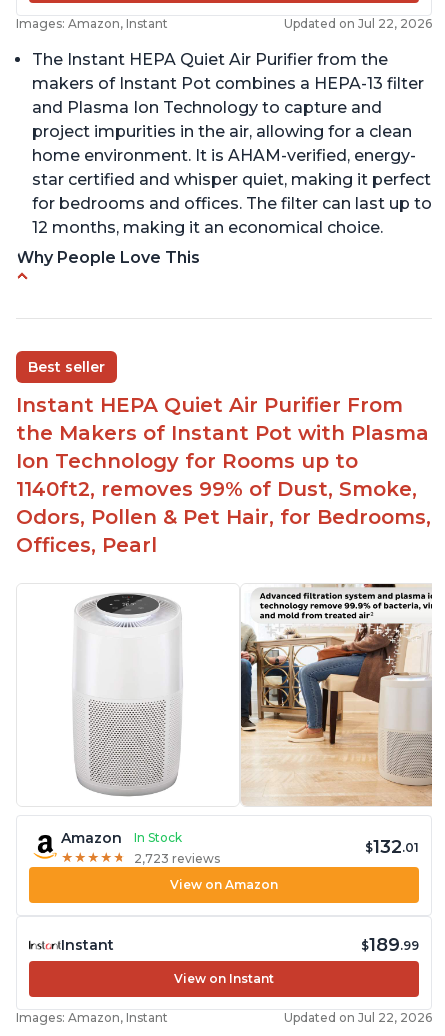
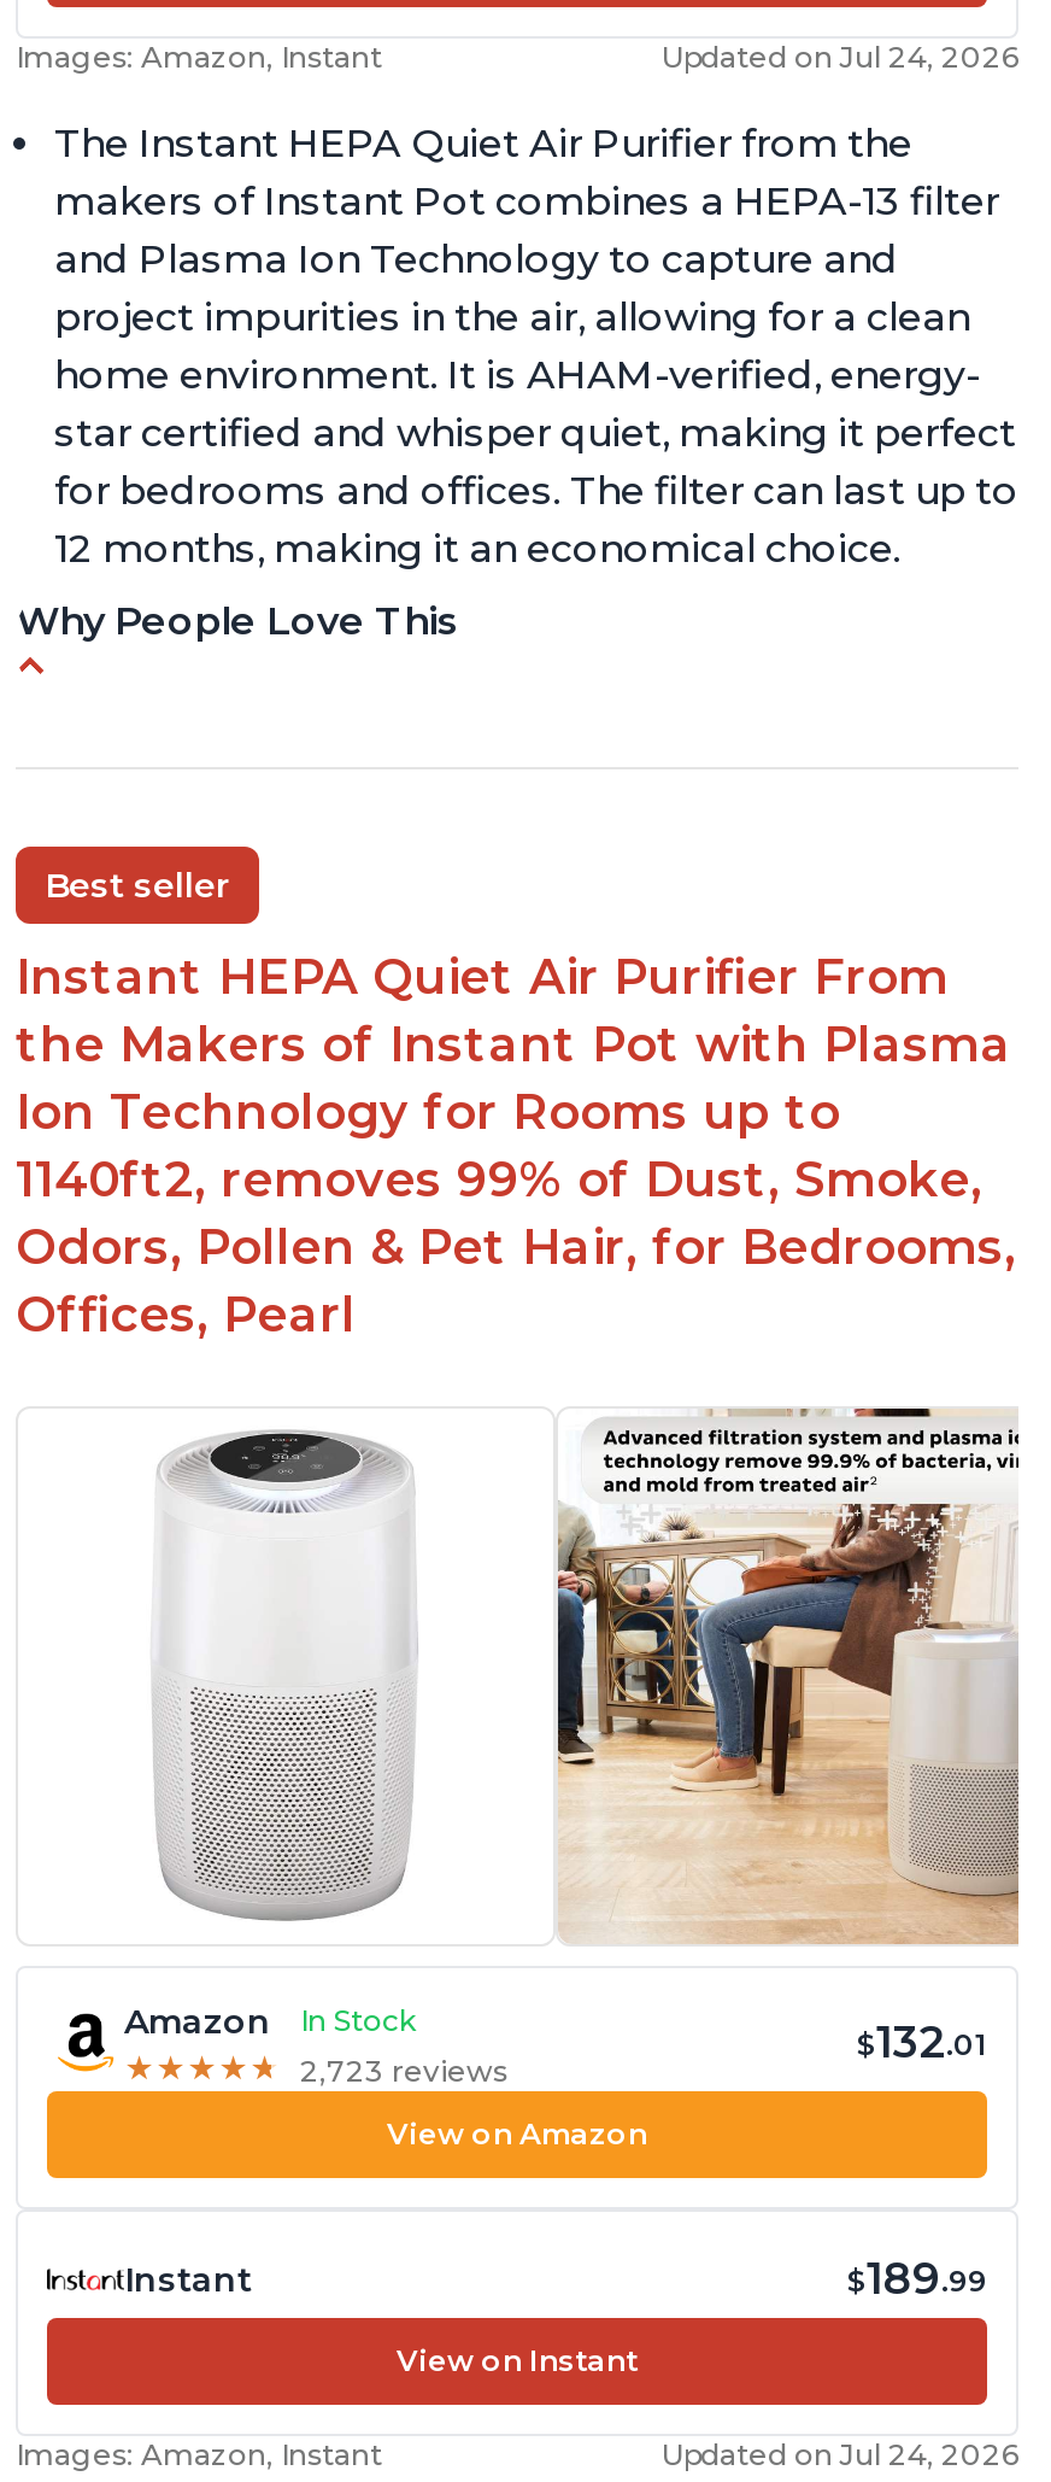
- Updated on Jul 22, 2026
+ Updated on Jul 24, 2026

- Updated on Jul 22, 2026
+ Updated on Jul 24, 2026
